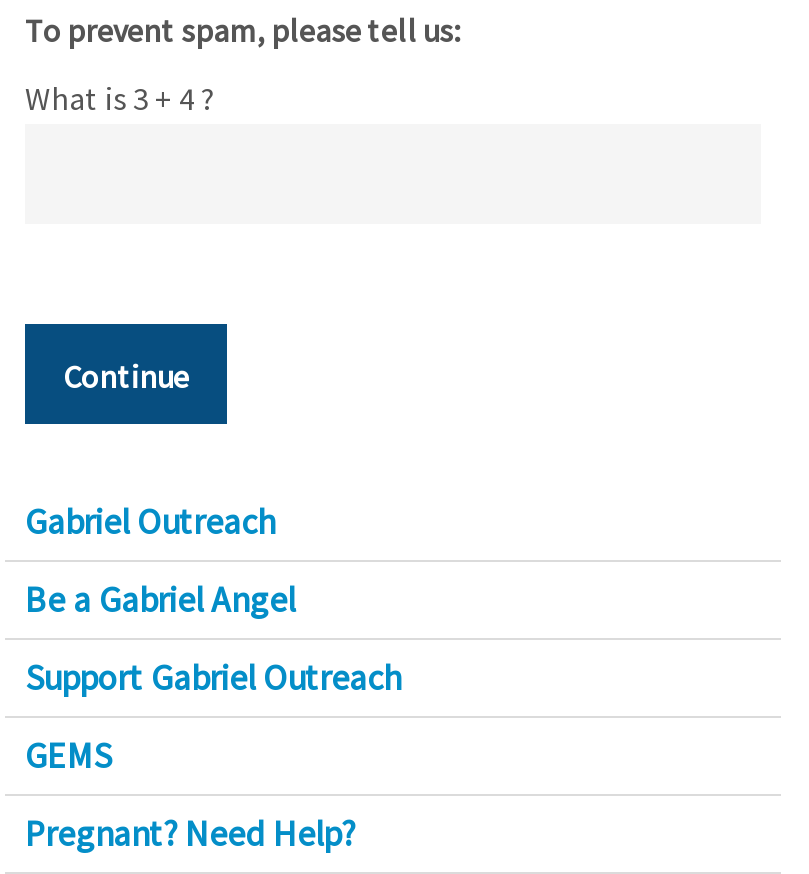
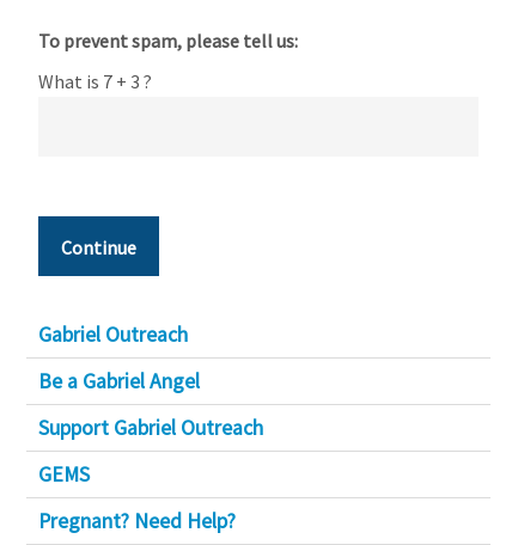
- What is 3 + 4 ?
+ What is 7 + 3 ?
